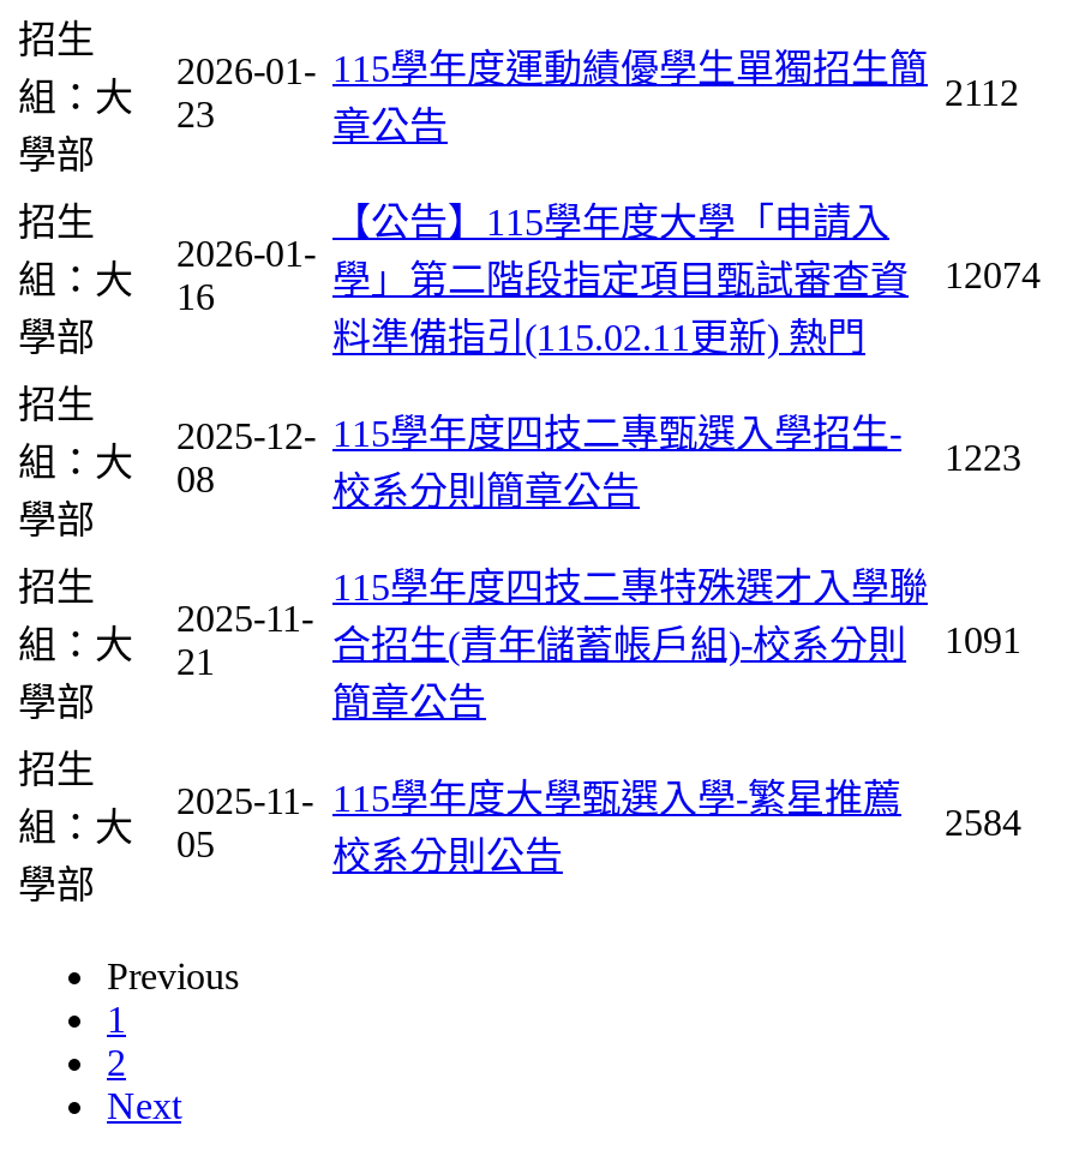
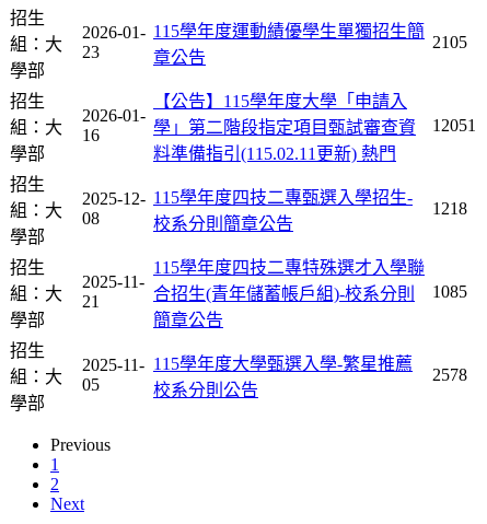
- 2112
+ 2105

- 學」第二階段指定項目甄試審查資 12074
+ 學」第二階段指定項目甄試審查資 12051

- 1223
+ 1218

- 合招生(青年儲蓄帳戶組)-校系分則 1091
+ 合招生(青年儲蓄帳戶組)-校系分則 1085

- 2584
+ 2578
